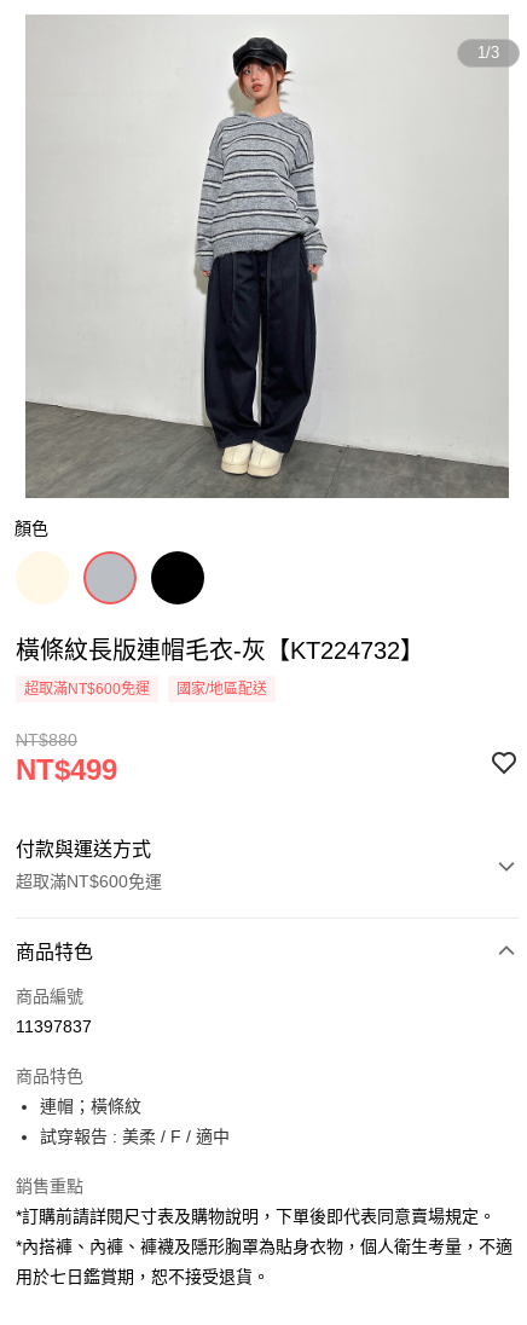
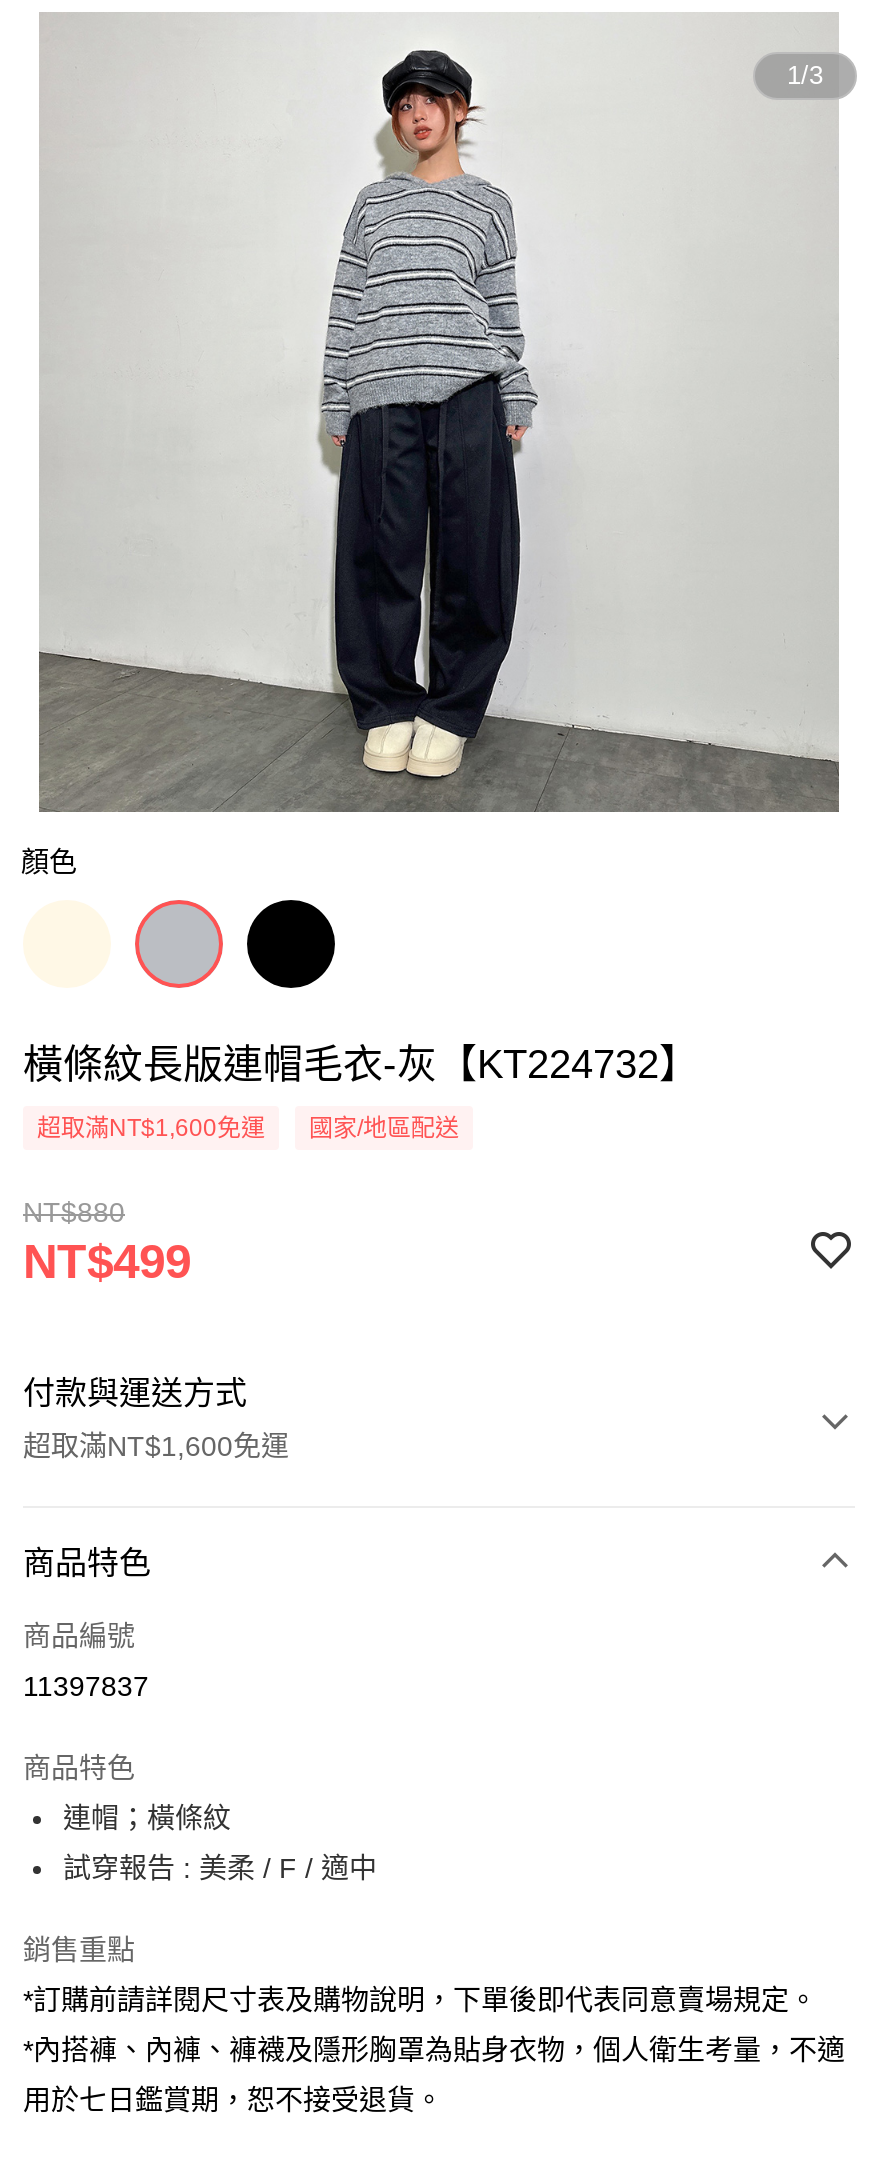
- 超取滿NT$600免運
+ 超取滿NT$1,600免運

- 超取滿NT$600免運
+ 超取滿NT$1,600免運
